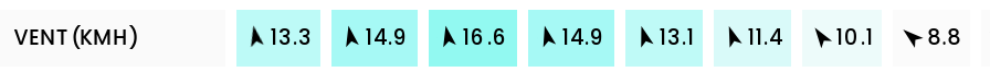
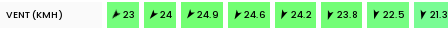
- 13.3
+ 23

- 14.9
+ 24

- 16.6
+ 24.9

- 14.9
+ 24.6

- 13.1
+ 24.2

- 11.4
+ 23.8

- 10.1
+ 22.5

- 8.8
+ 21.3
